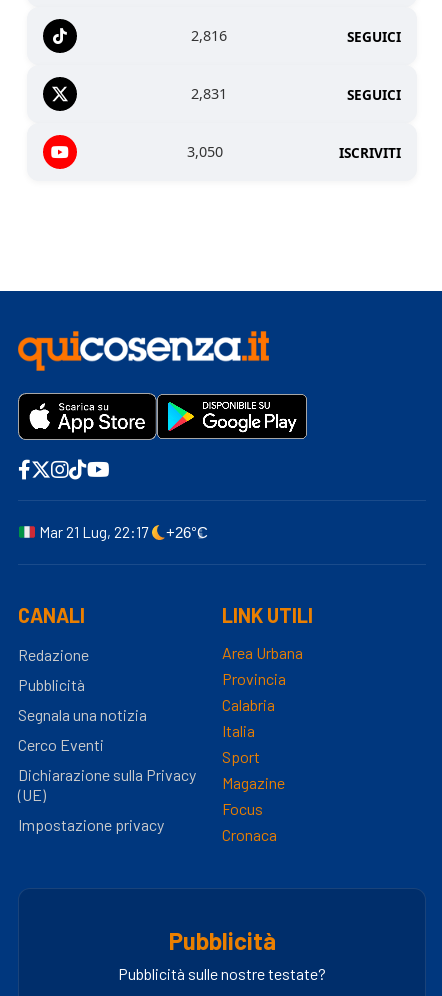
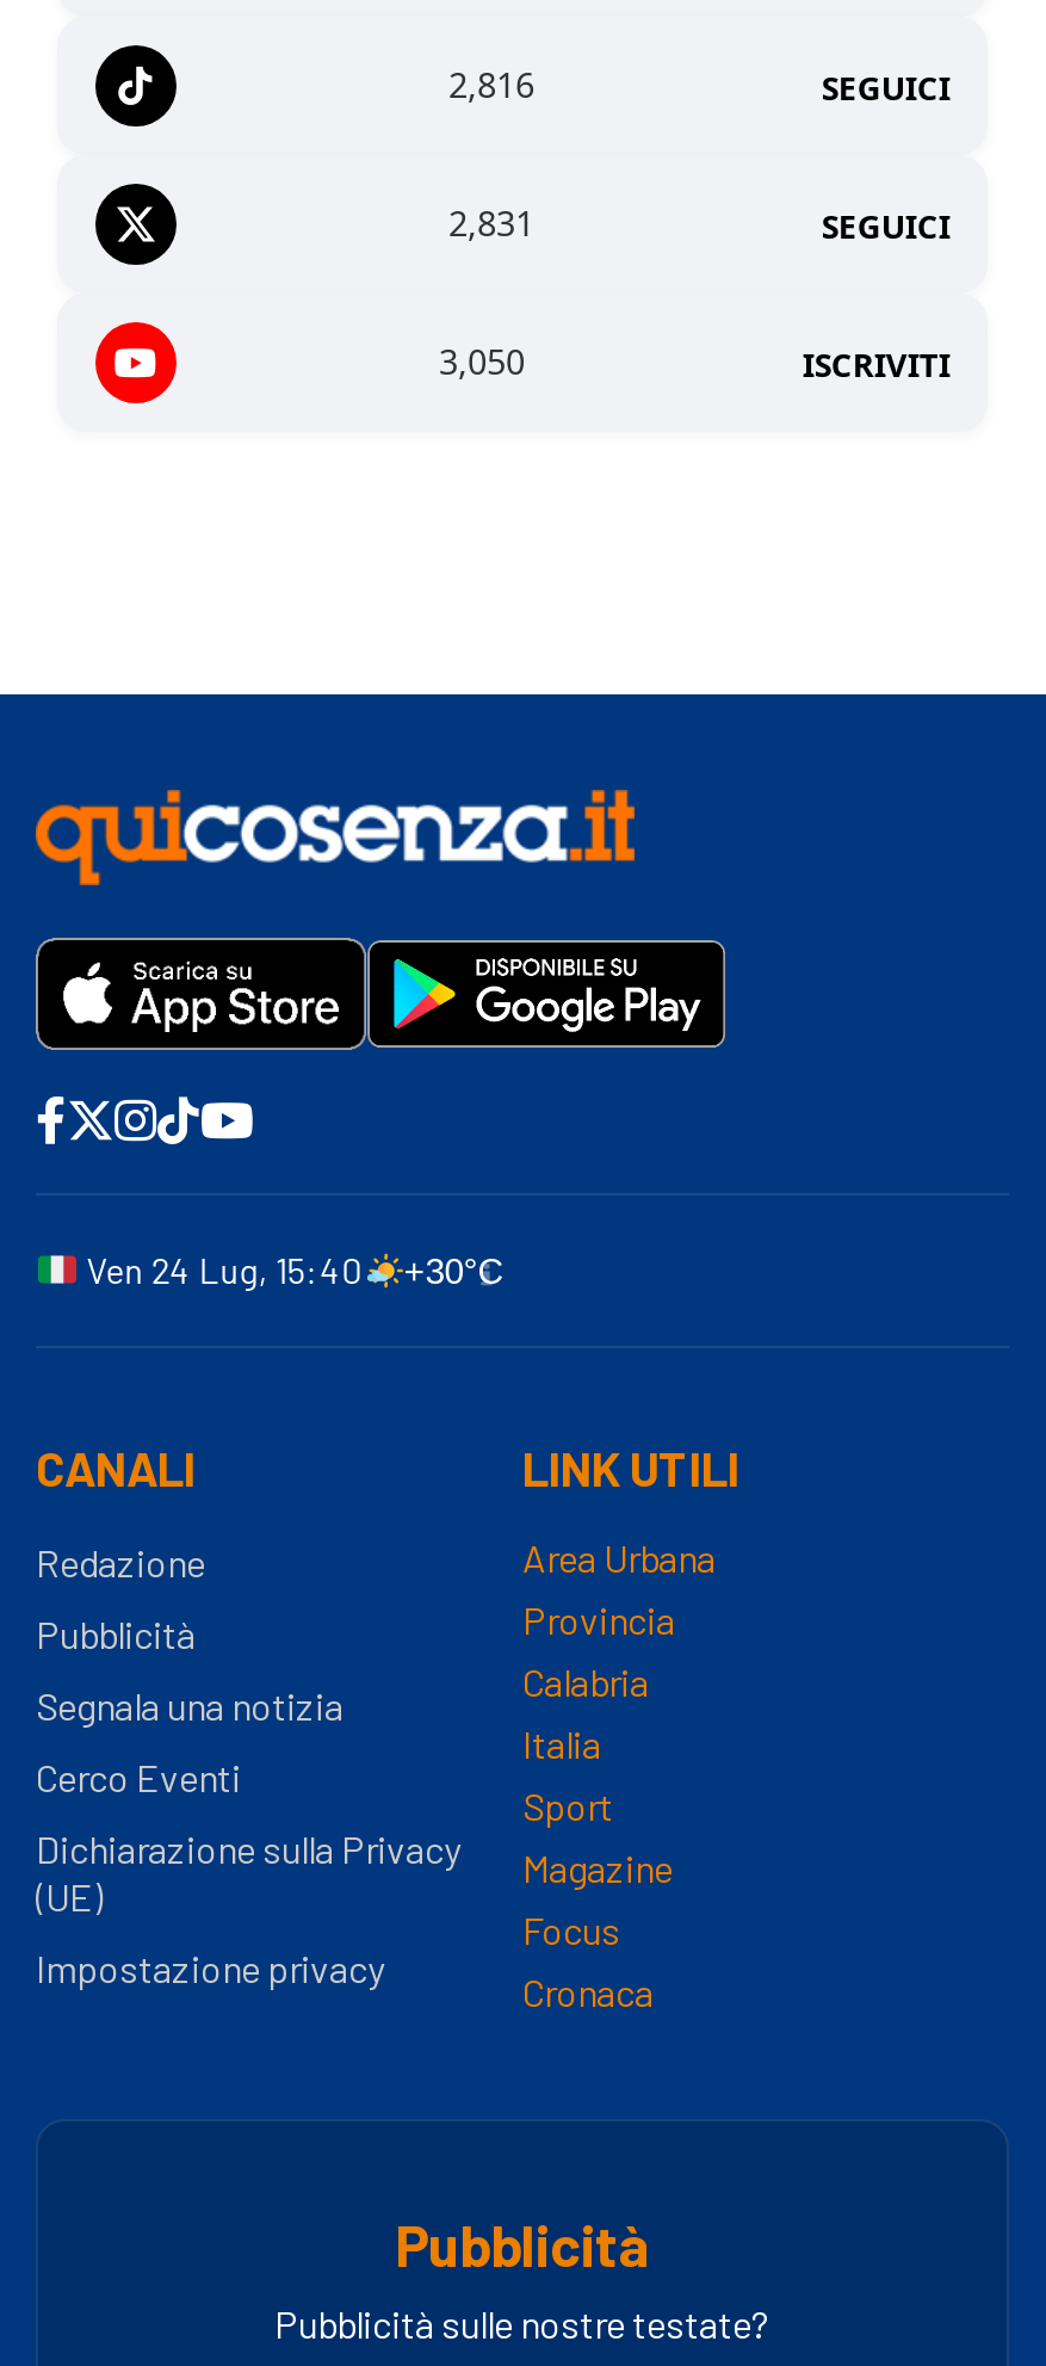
- Mar 21 Lug, 22:17
- +26°C
+ Ven 24 Lug, 15:40
+ +30°C
